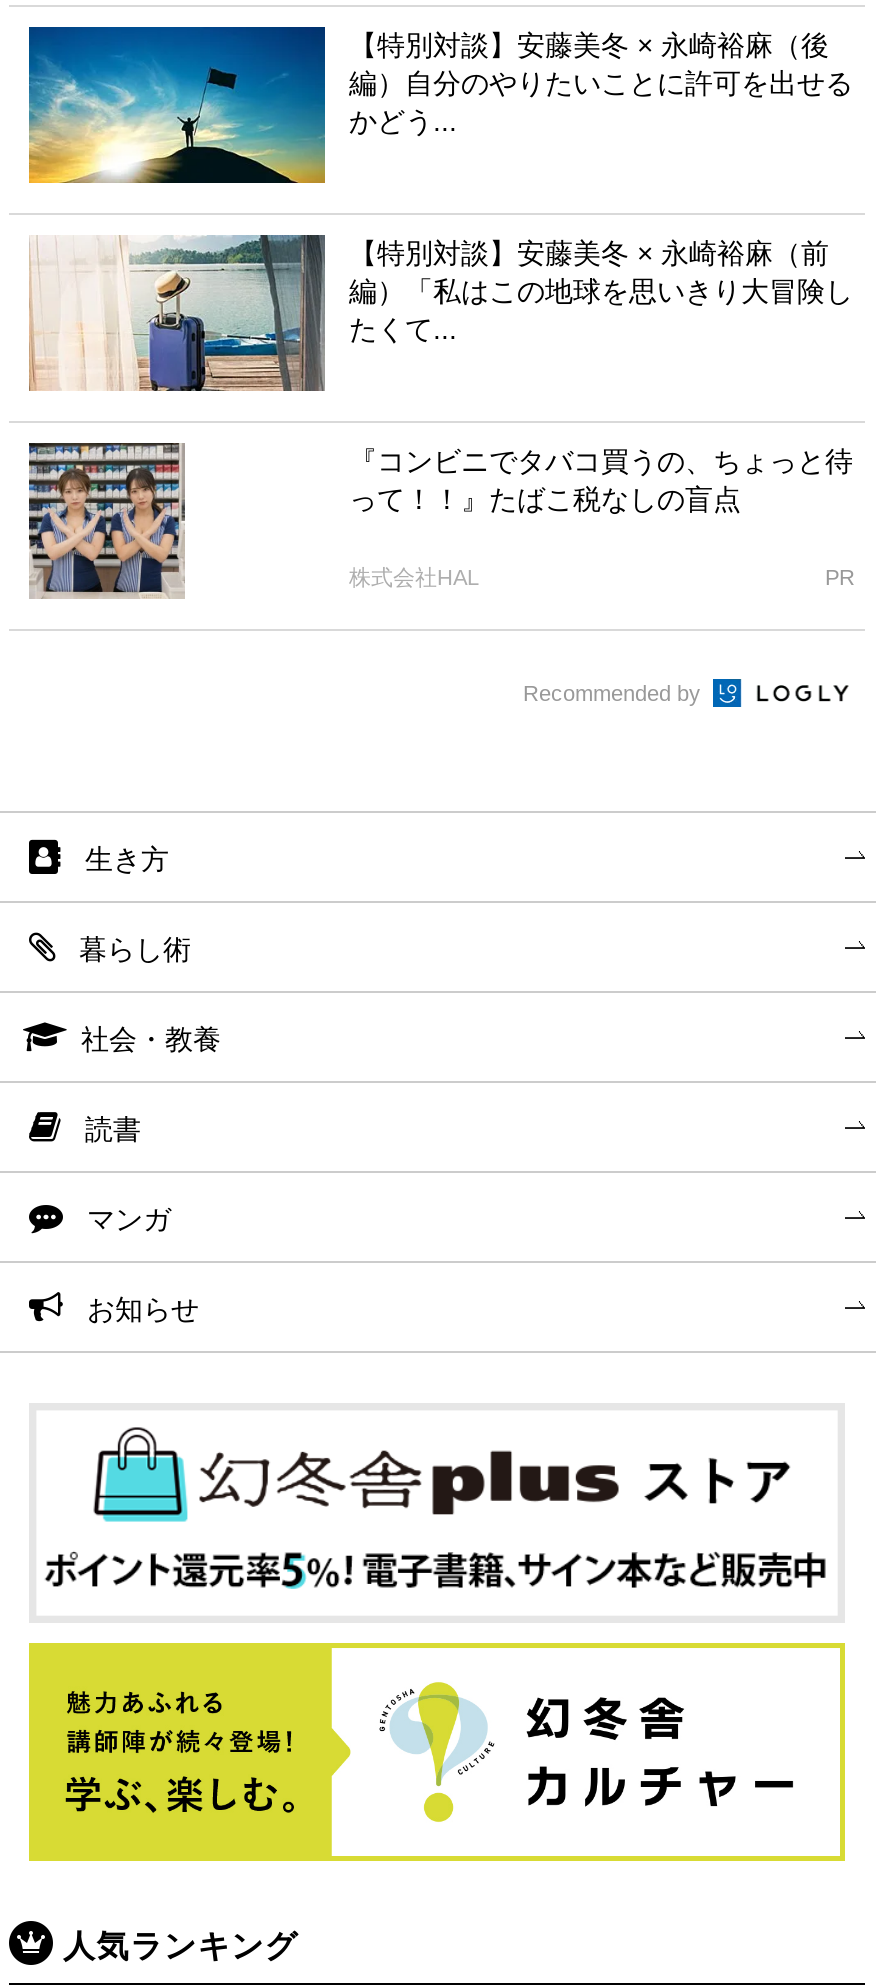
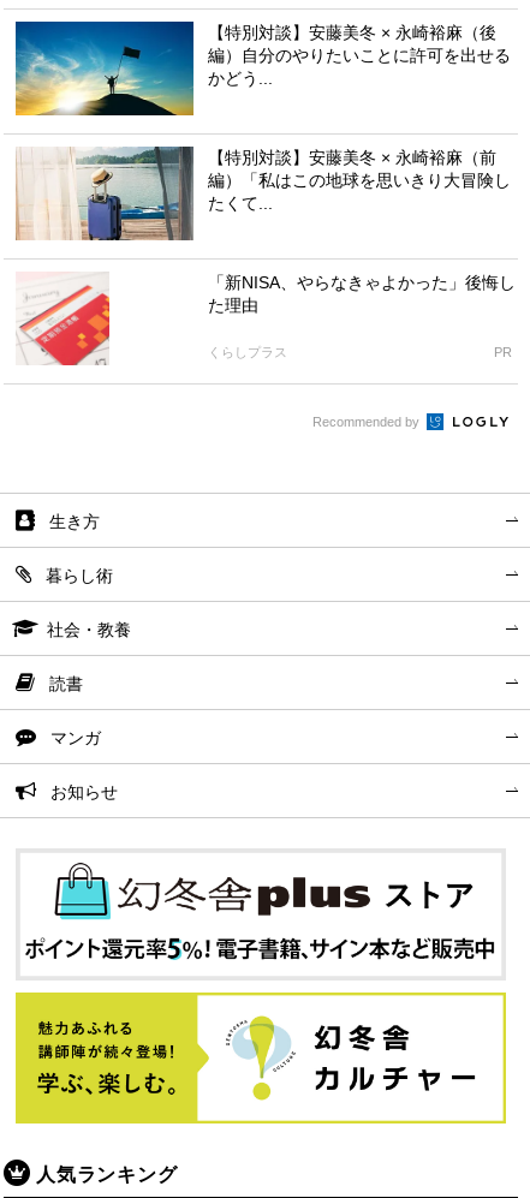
- [image]
+ [image]

- 『コンビニでタバコ買うの、ちょっと待
- って！！』たばこ税なしの盲点
+ 「新NISA、やらなきゃよかった」後悔し
+ た理由

- 株式会社HAL
+ くらしプラス
